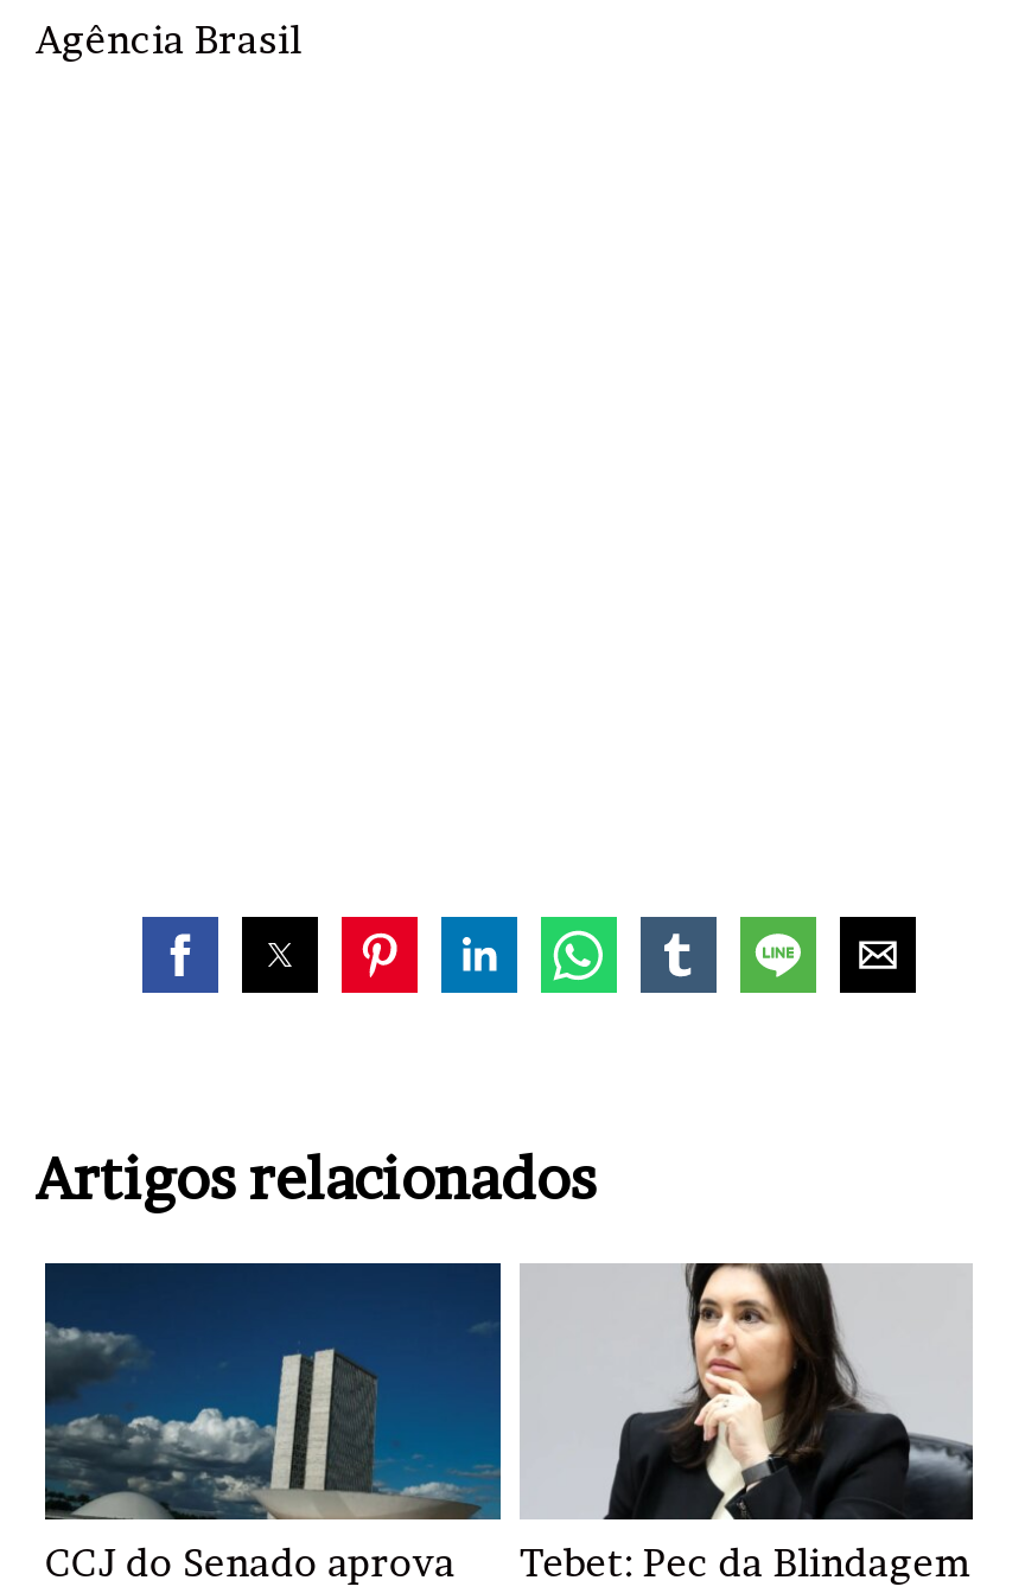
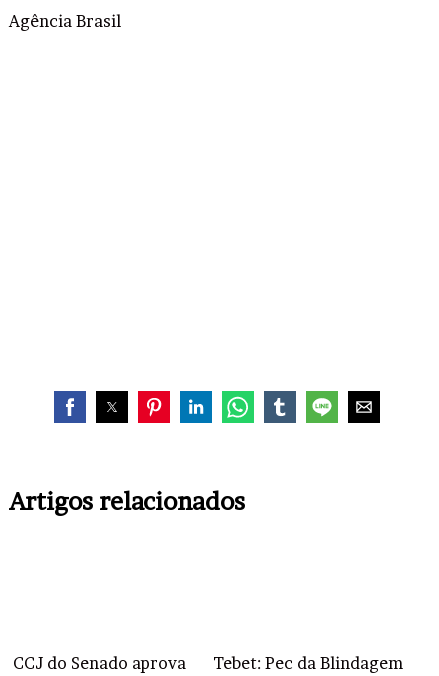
- [image]

- [image]
